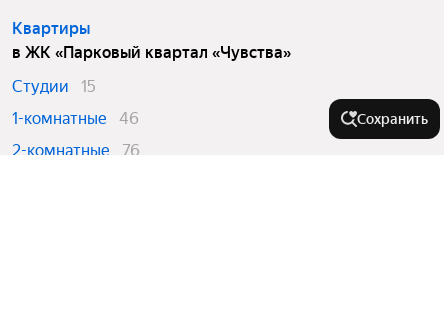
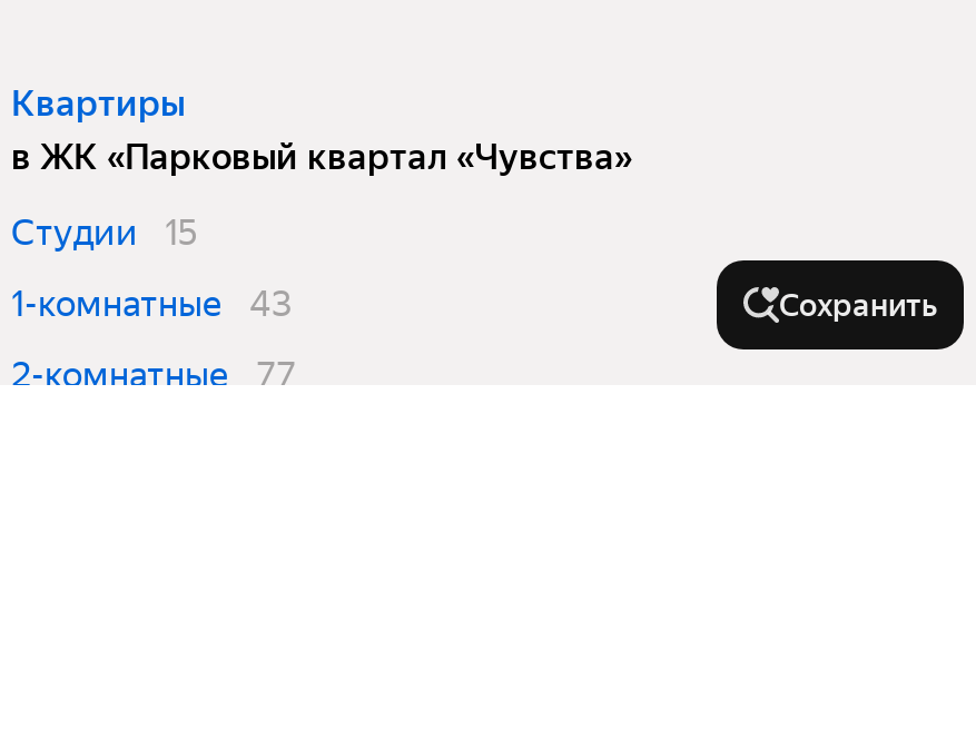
- 1-комнатные 46
+ 1-комнатные 43

- 2-комнатные 76
+ 2-комнатные 77
